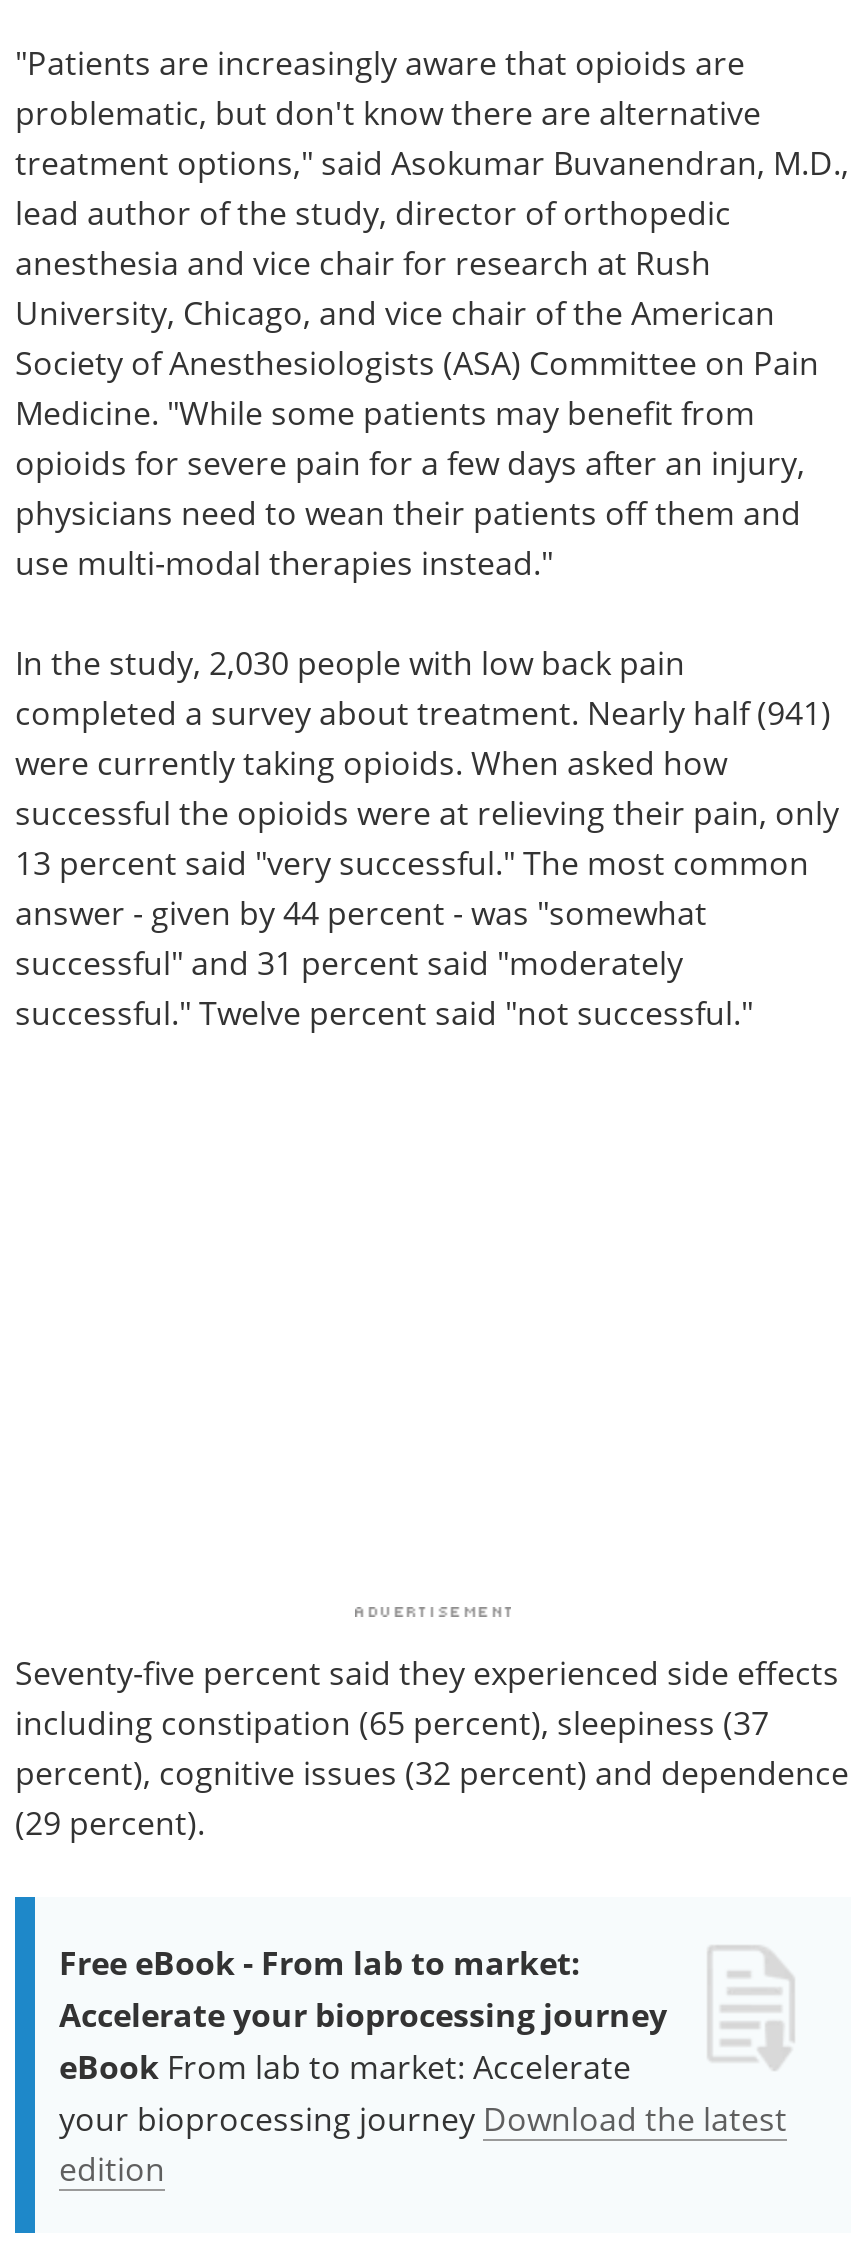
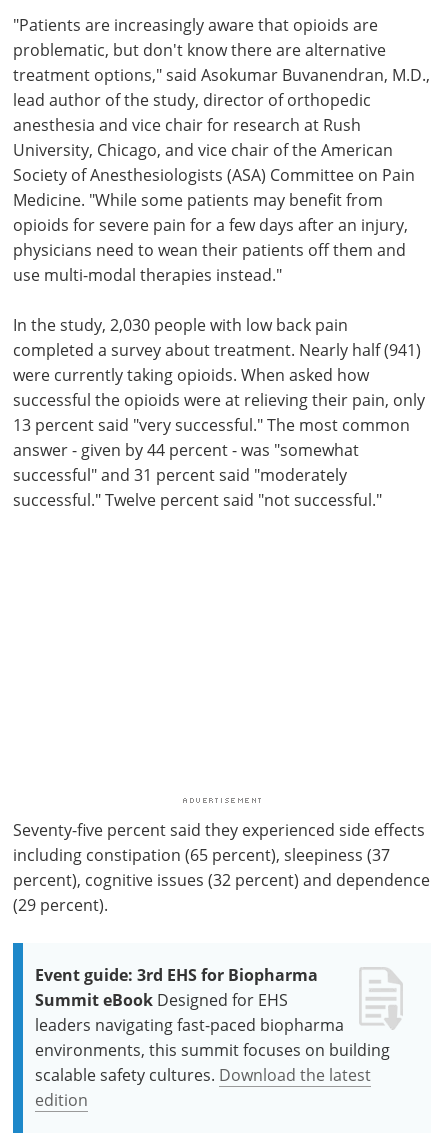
- Free eBook - From lab to market:
- Accelerate your bioprocessing journey
- eBook From lab to market: Accelerate
- your bioprocessing journey Download the latest
+ Event guide: 3rd EHS for Biopharma
+ Summit eBook Designed for EHS
+ leaders navigating fast-paced biopharma
+ environments, this summit focuses on building
+ scalable safety cultures. Download the latest
